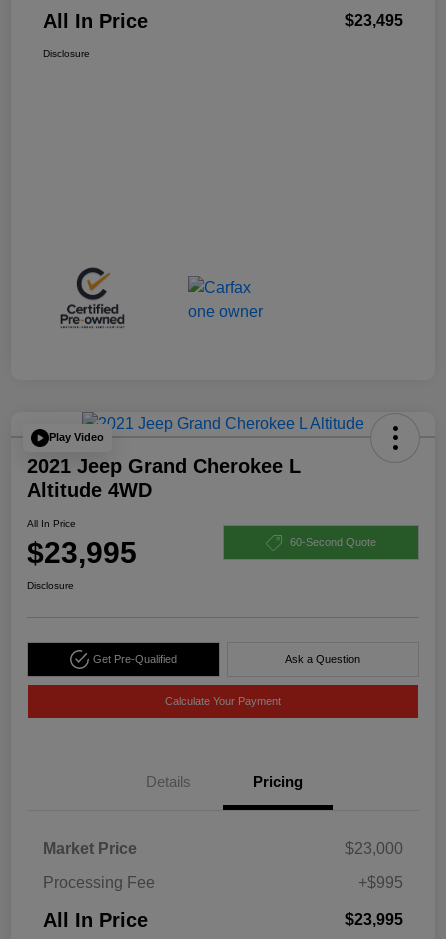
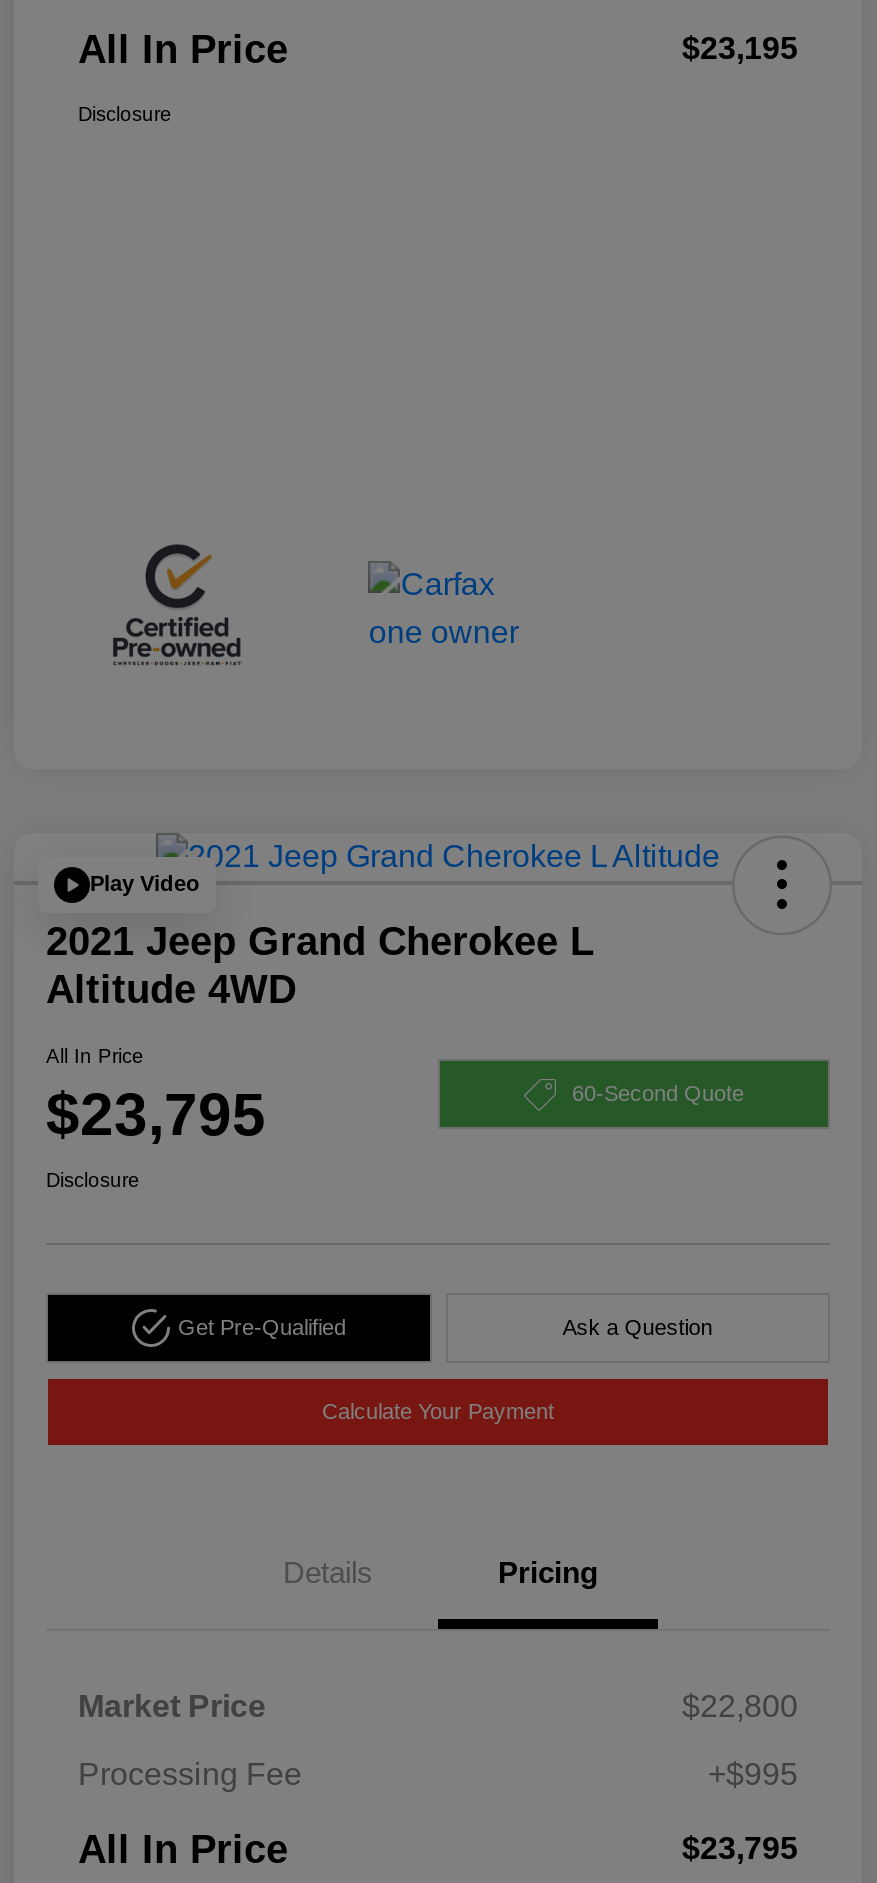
- $23,495
+ $23,195

- $23,995
+ $23,795

- $23,000
+ $22,800

- $23,995
+ $23,795
